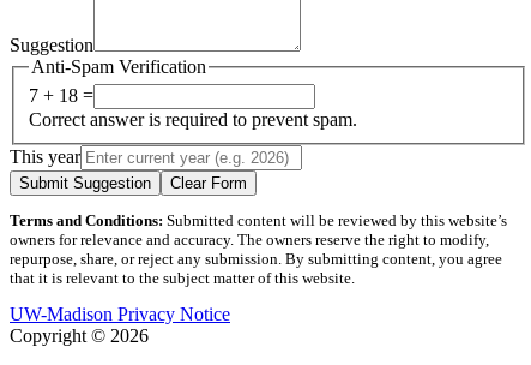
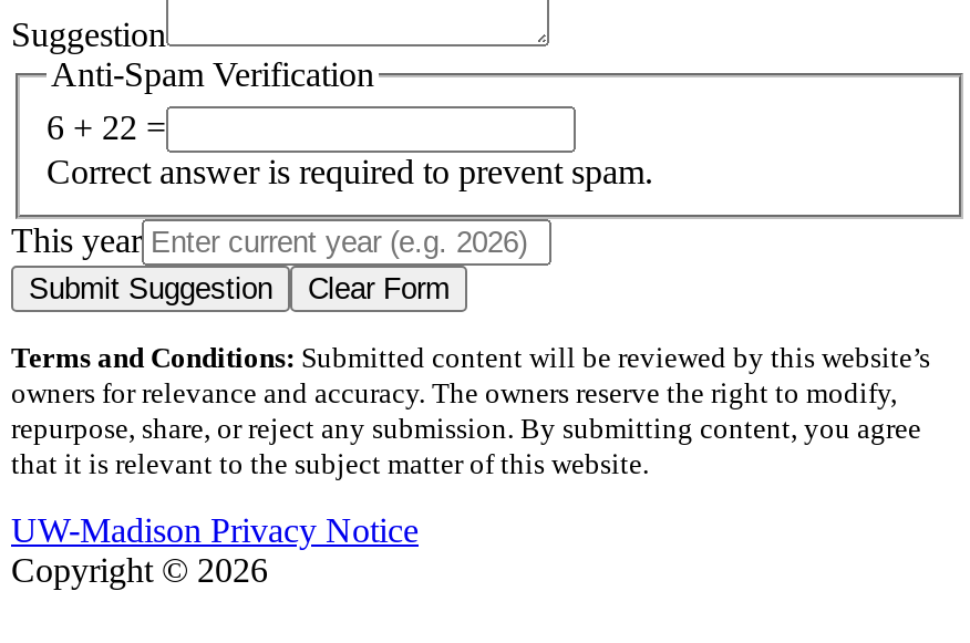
- 7 + 18 =
+ 6 + 22 =
